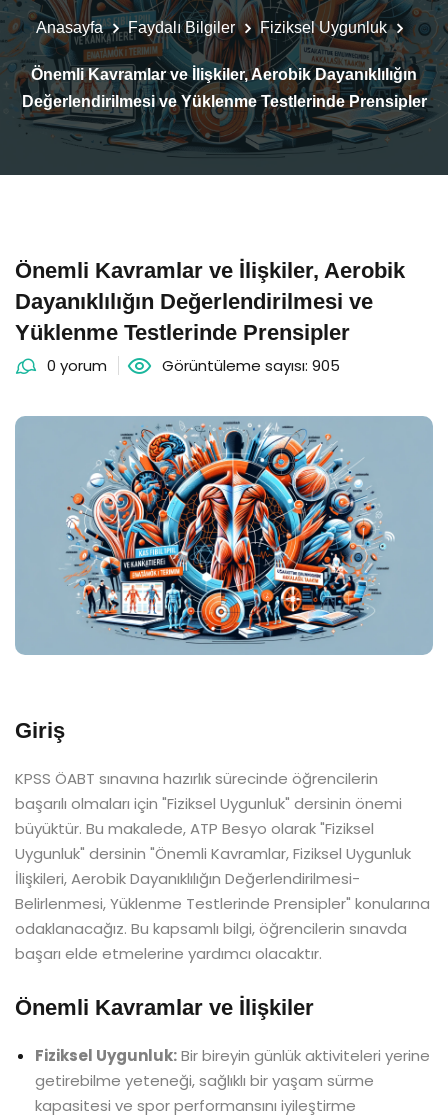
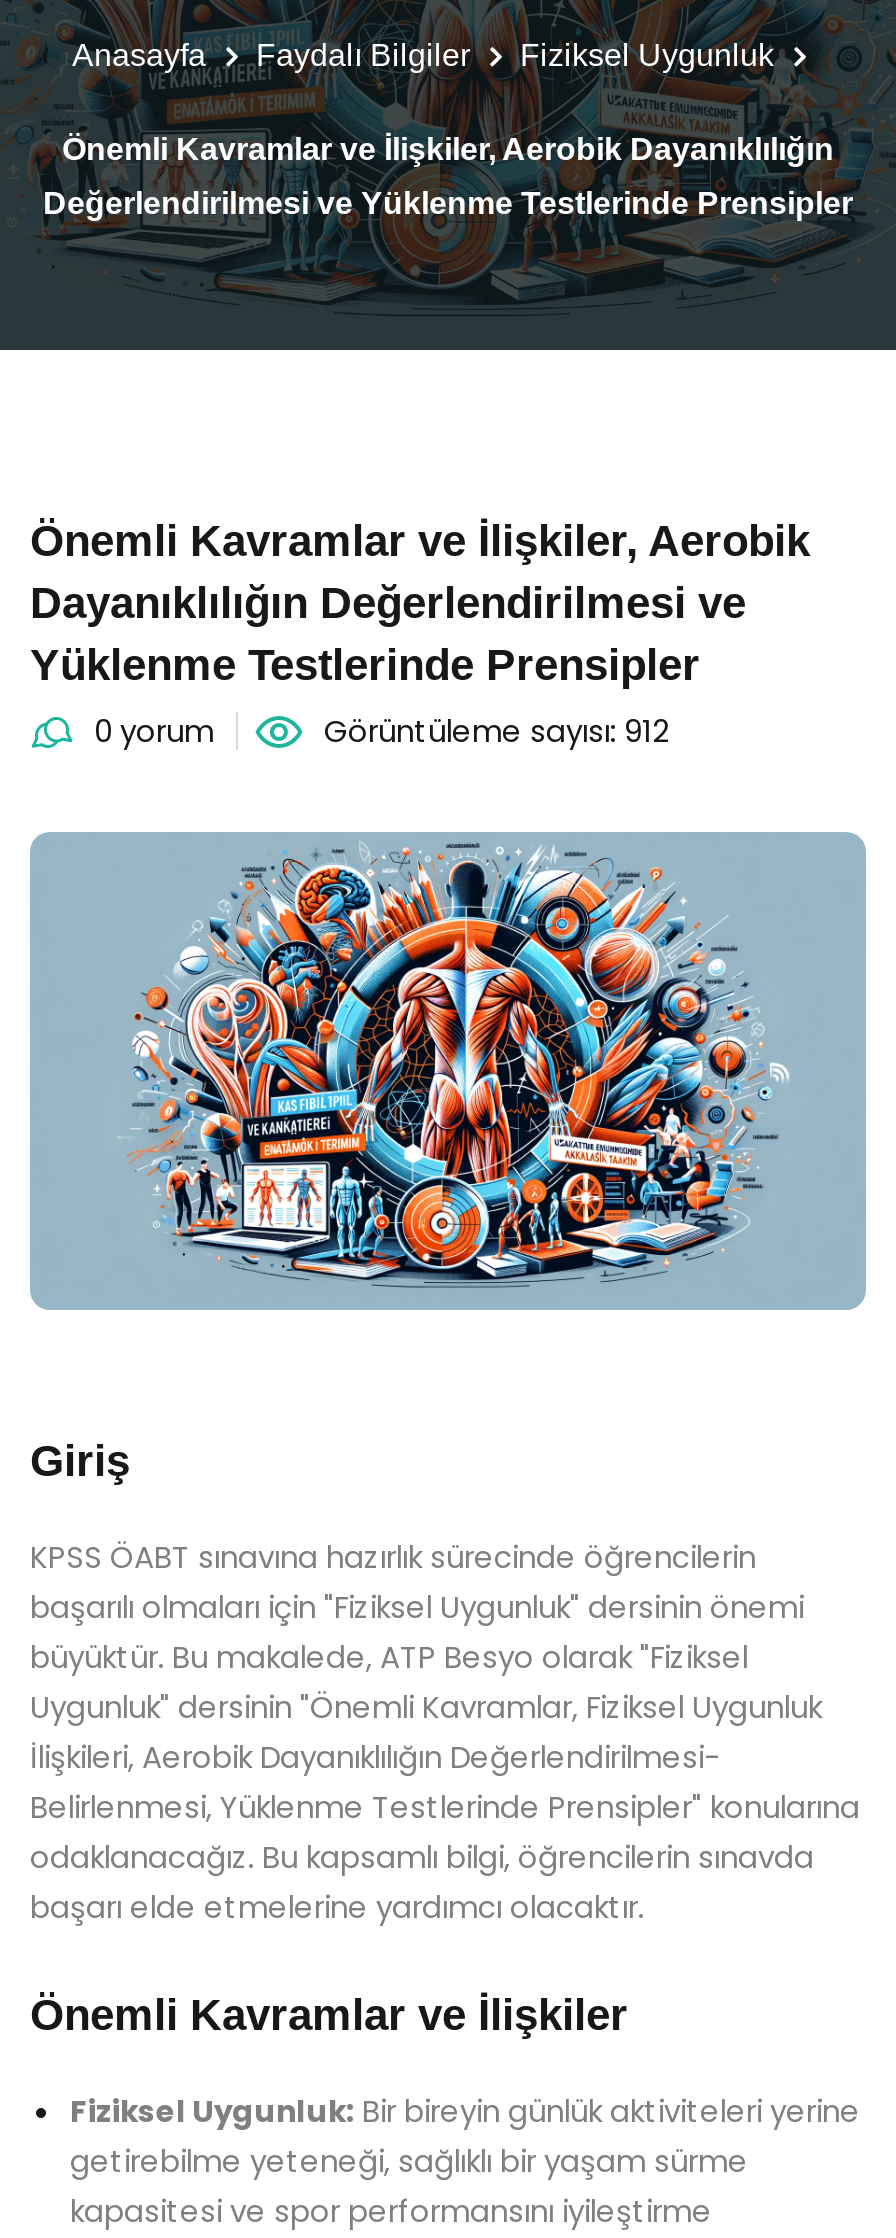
- Görüntüleme sayısı: 905
+ Görüntüleme sayısı: 912
